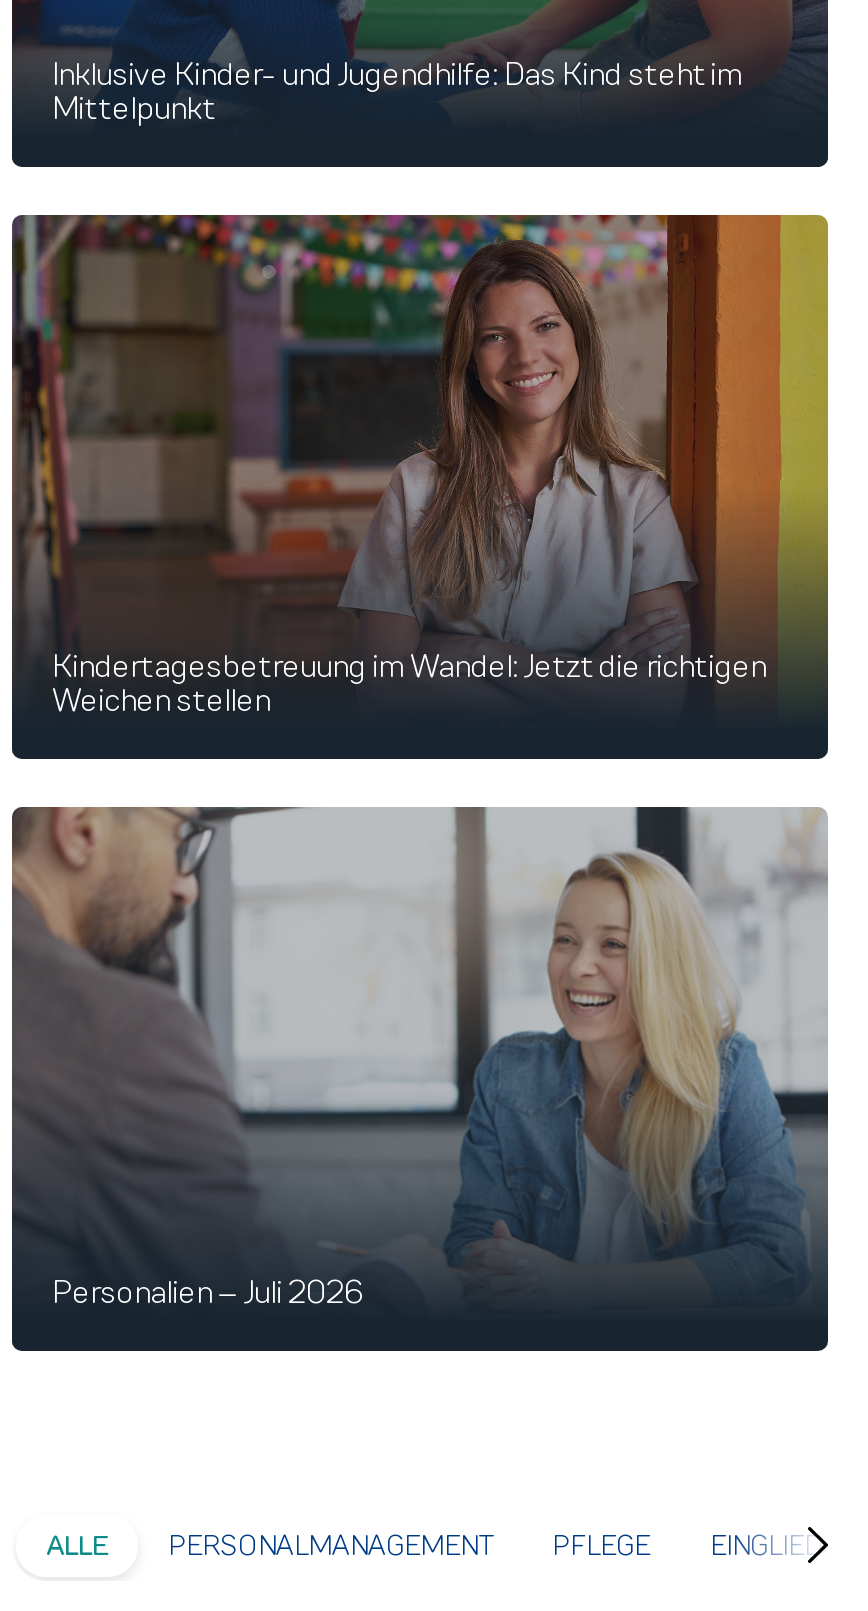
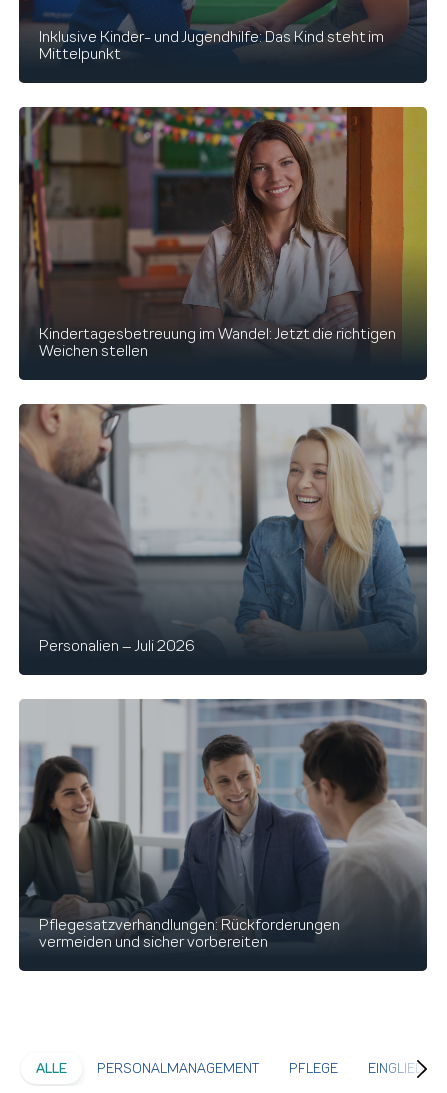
+ [image]
+ Pflegesatzverhandlungen: Rückforderungen
+ vermeiden und sicher vorbereiten
